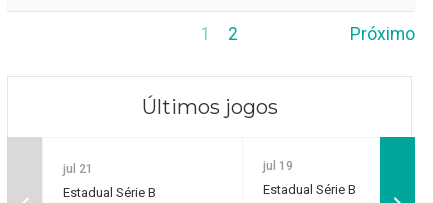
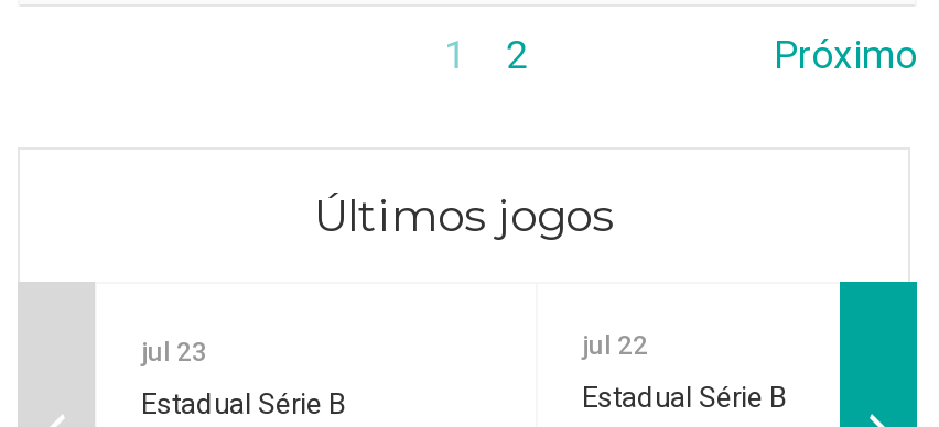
- jul 21
+ jul 23

- jul 19
+ jul 22
